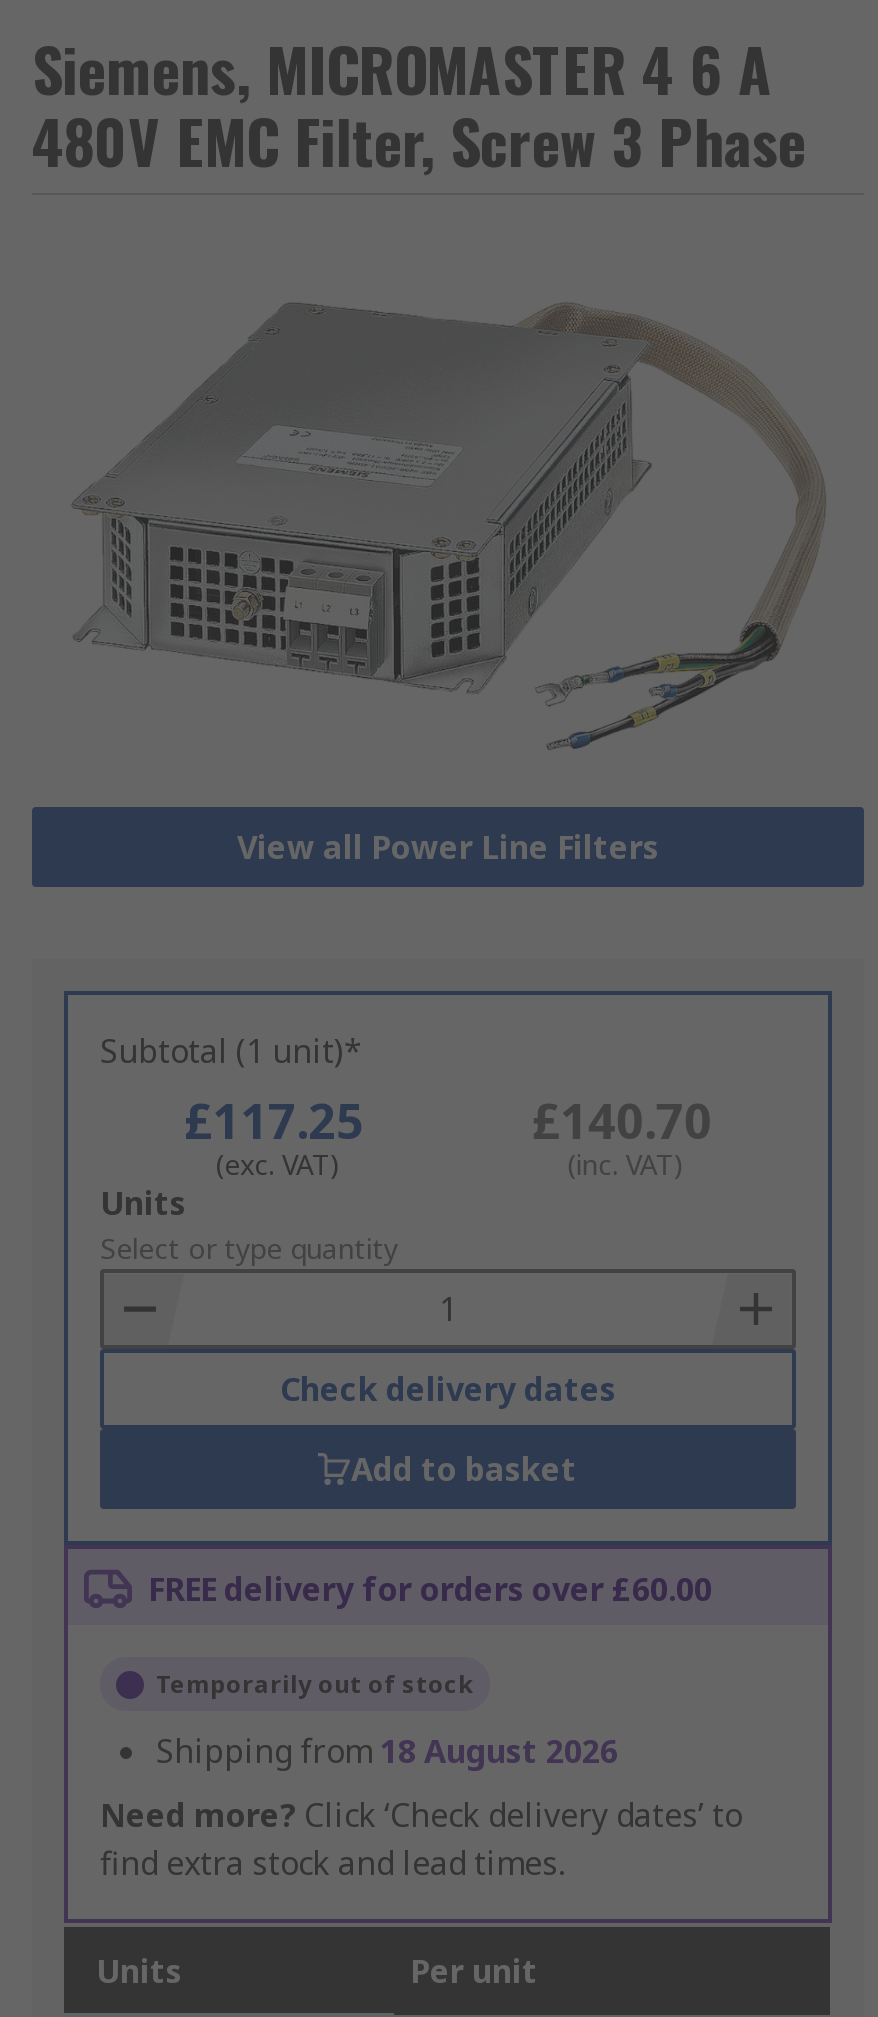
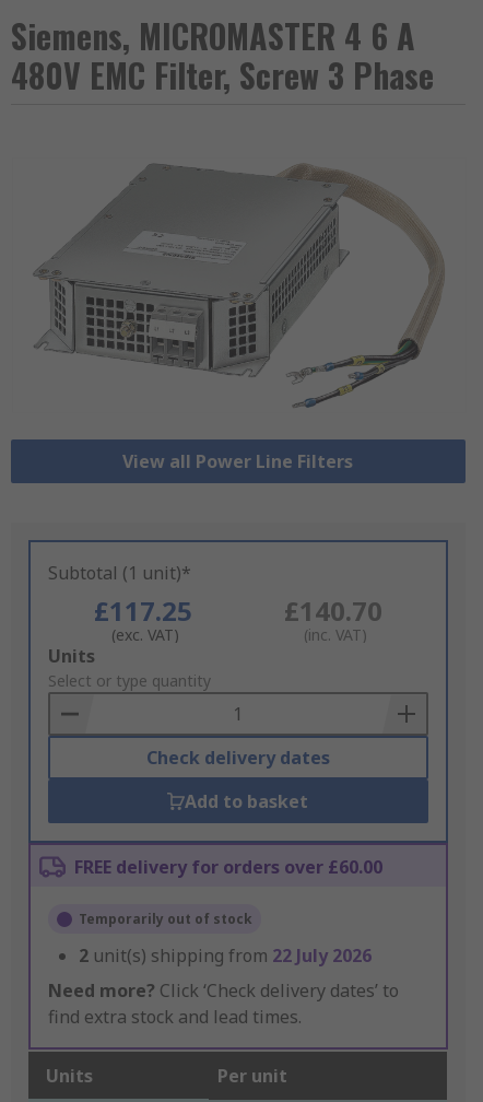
- Shipping from 18 August 2026
+ 2 unit(s) shipping from 22 July 2026
